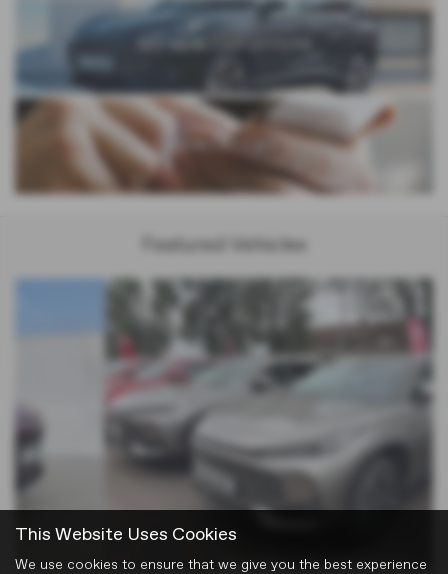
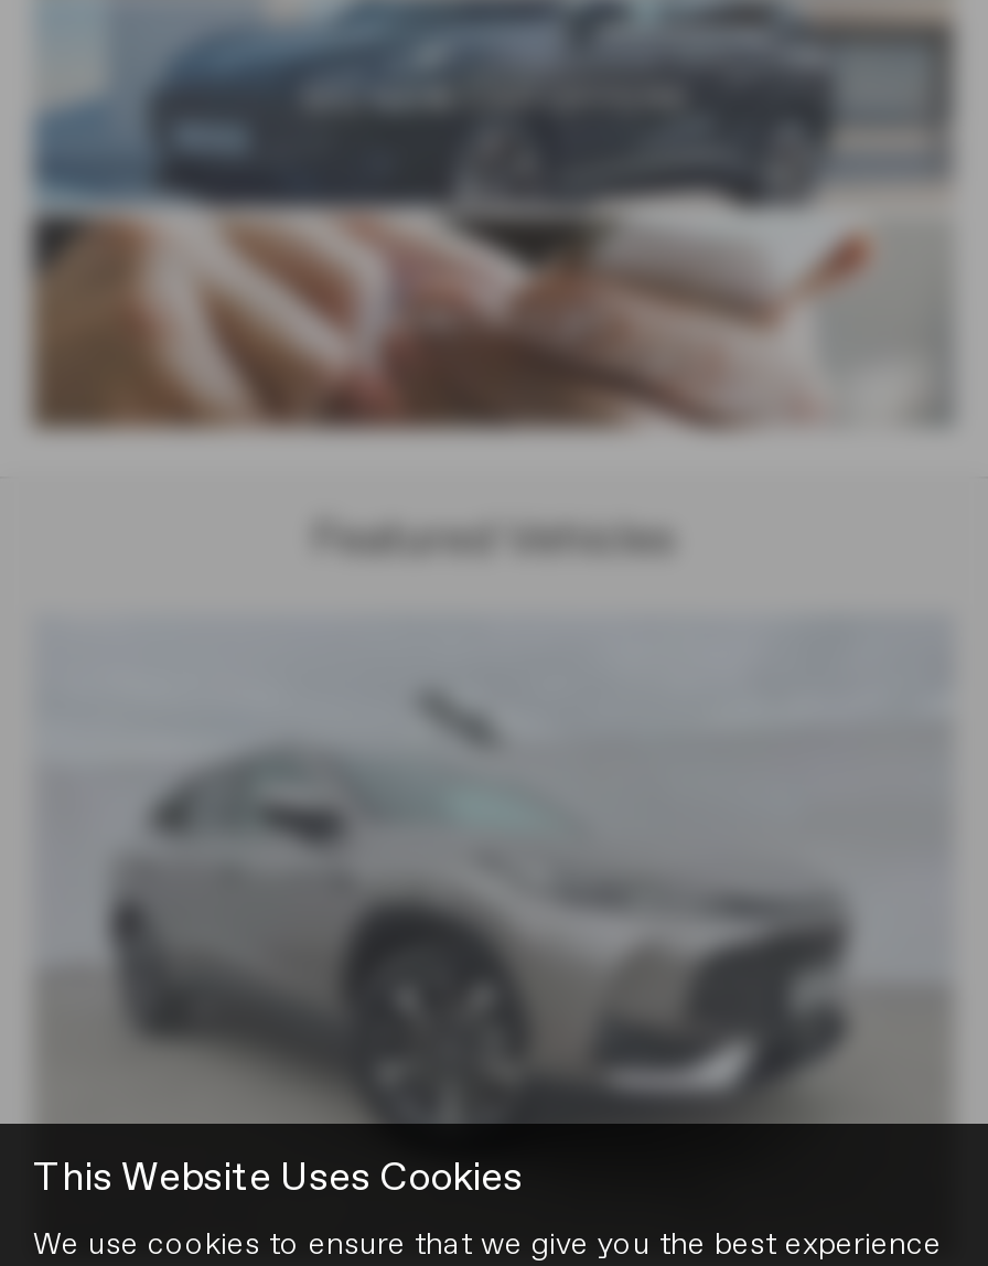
- [image]
+ [image]
